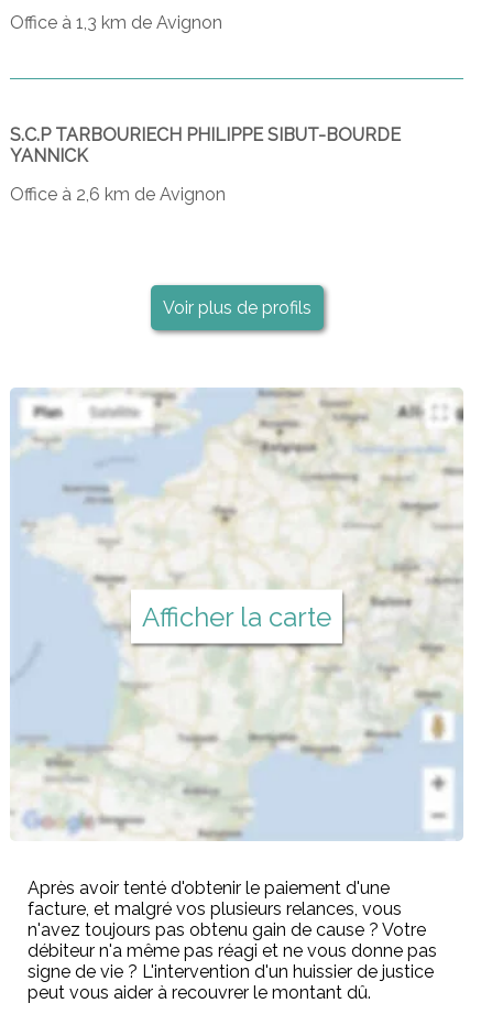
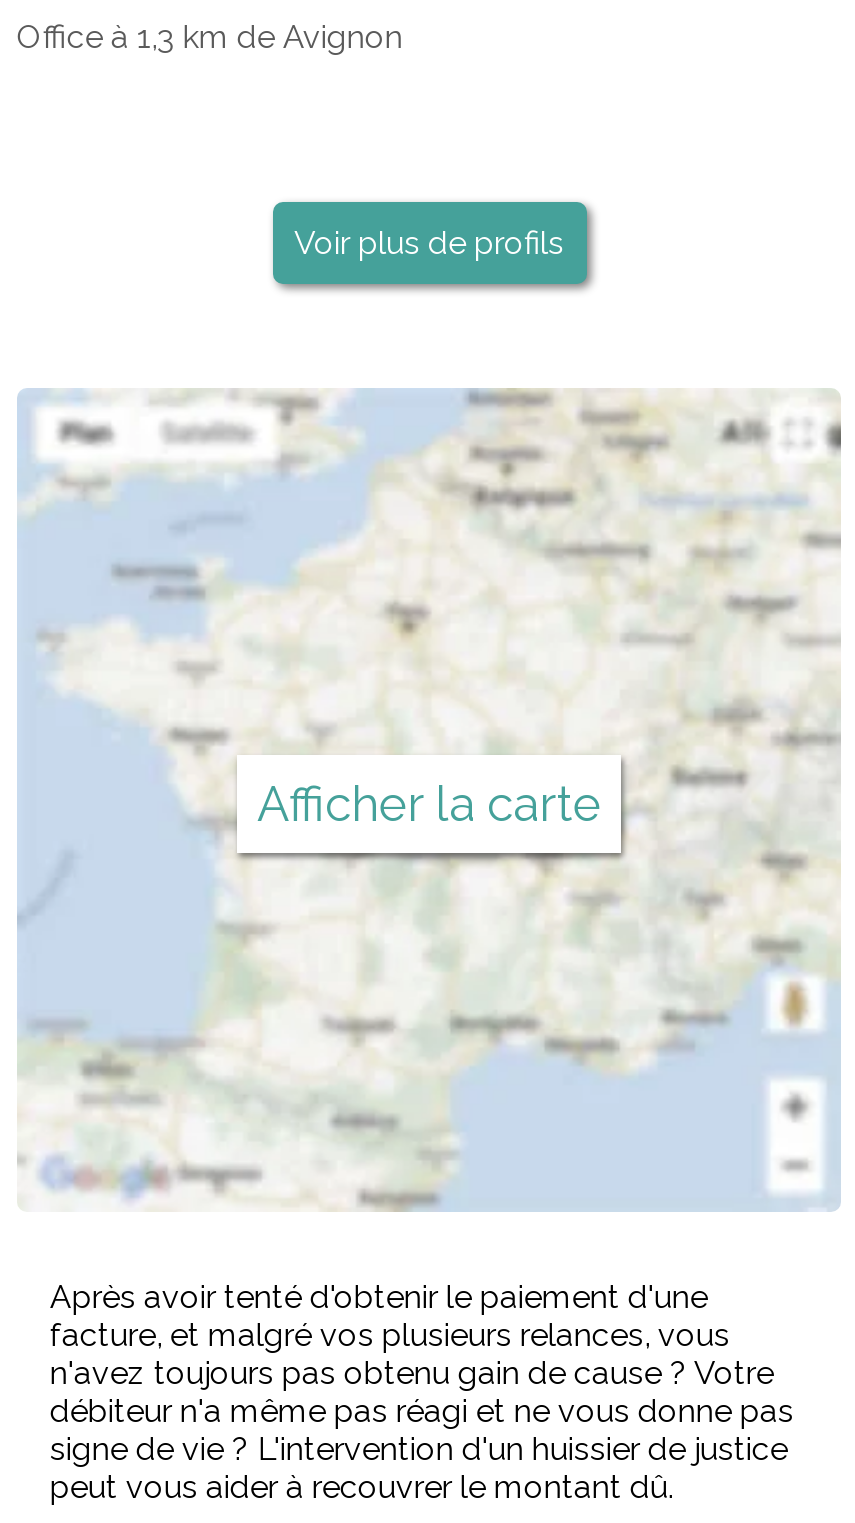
- S.C.P TARBOURIECH PHILIPPE SIBUT-BOURDE
- YANNICK
- Office à 2,6 km de Avignon
